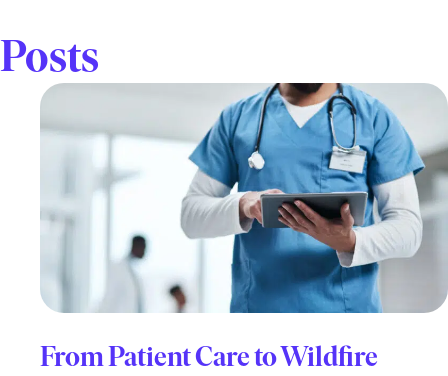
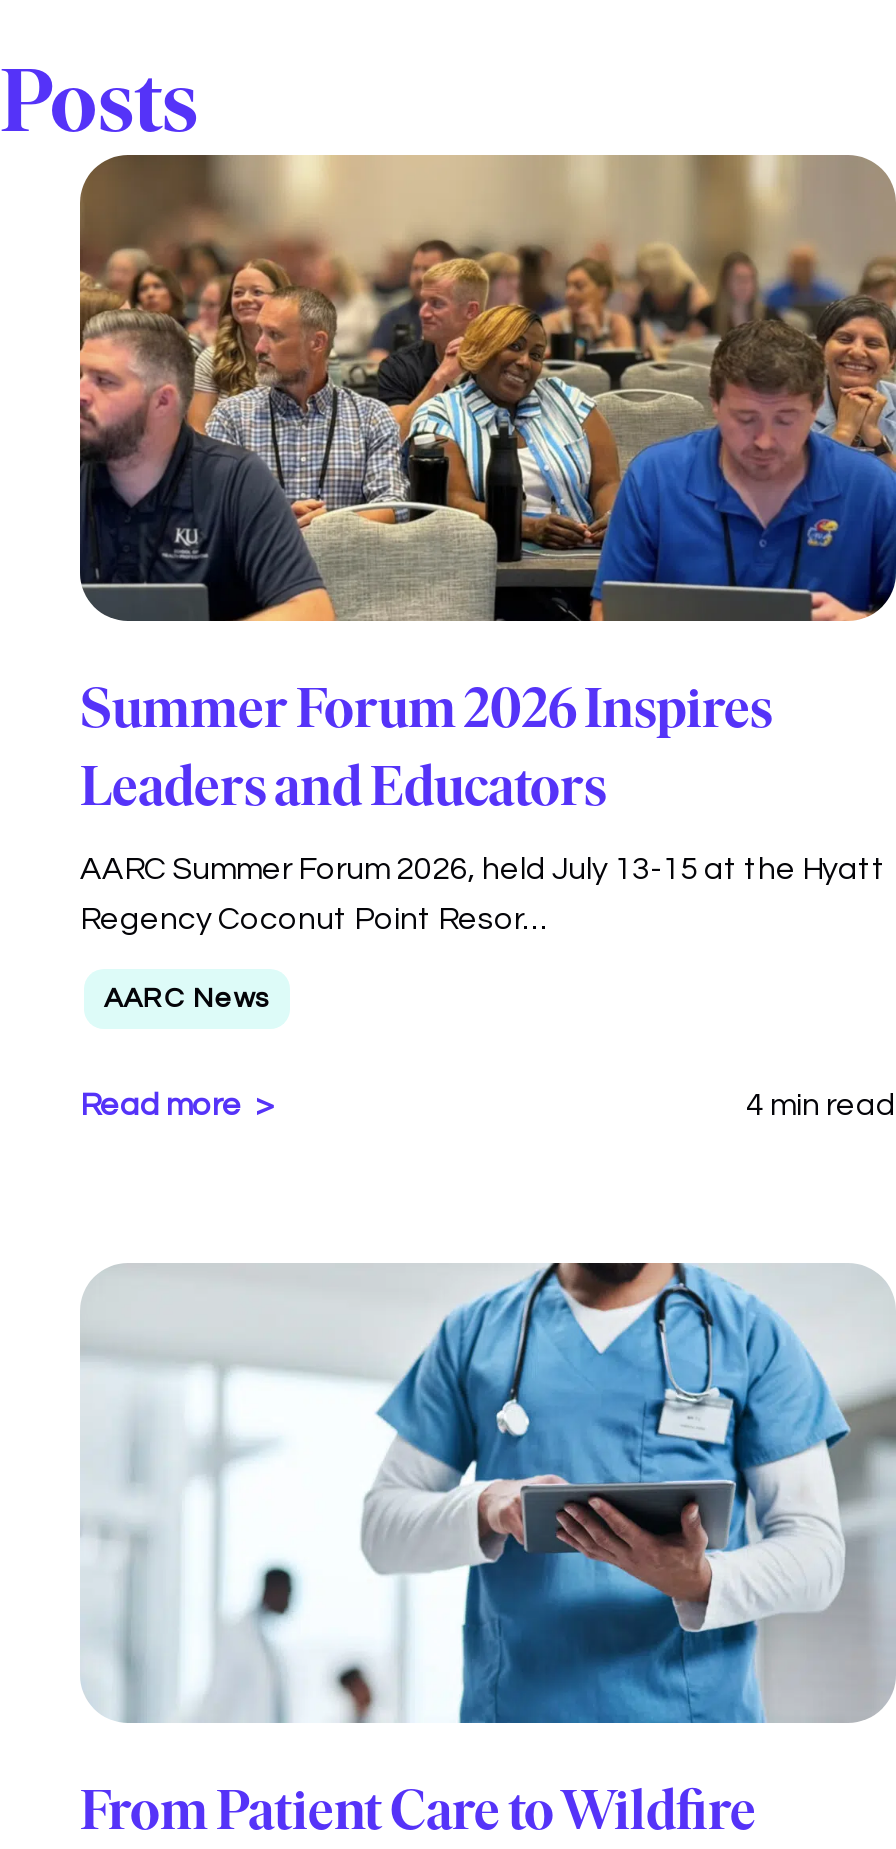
+ [image]
+ Summer Forum 2026 Inspires
+ Leaders and Educators
+ AARC Summer Forum 2026, held July 13-15 at the Hyatt
+ Regency Coconut Point Resor…
+ AARC News
+ Read more
+ 4 min read
